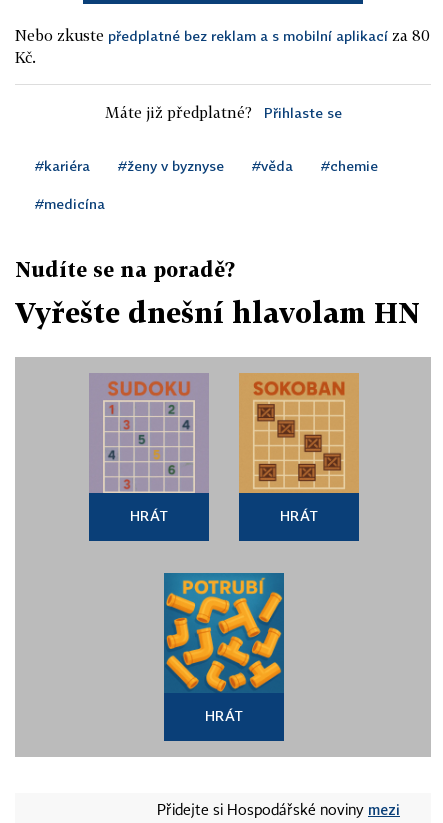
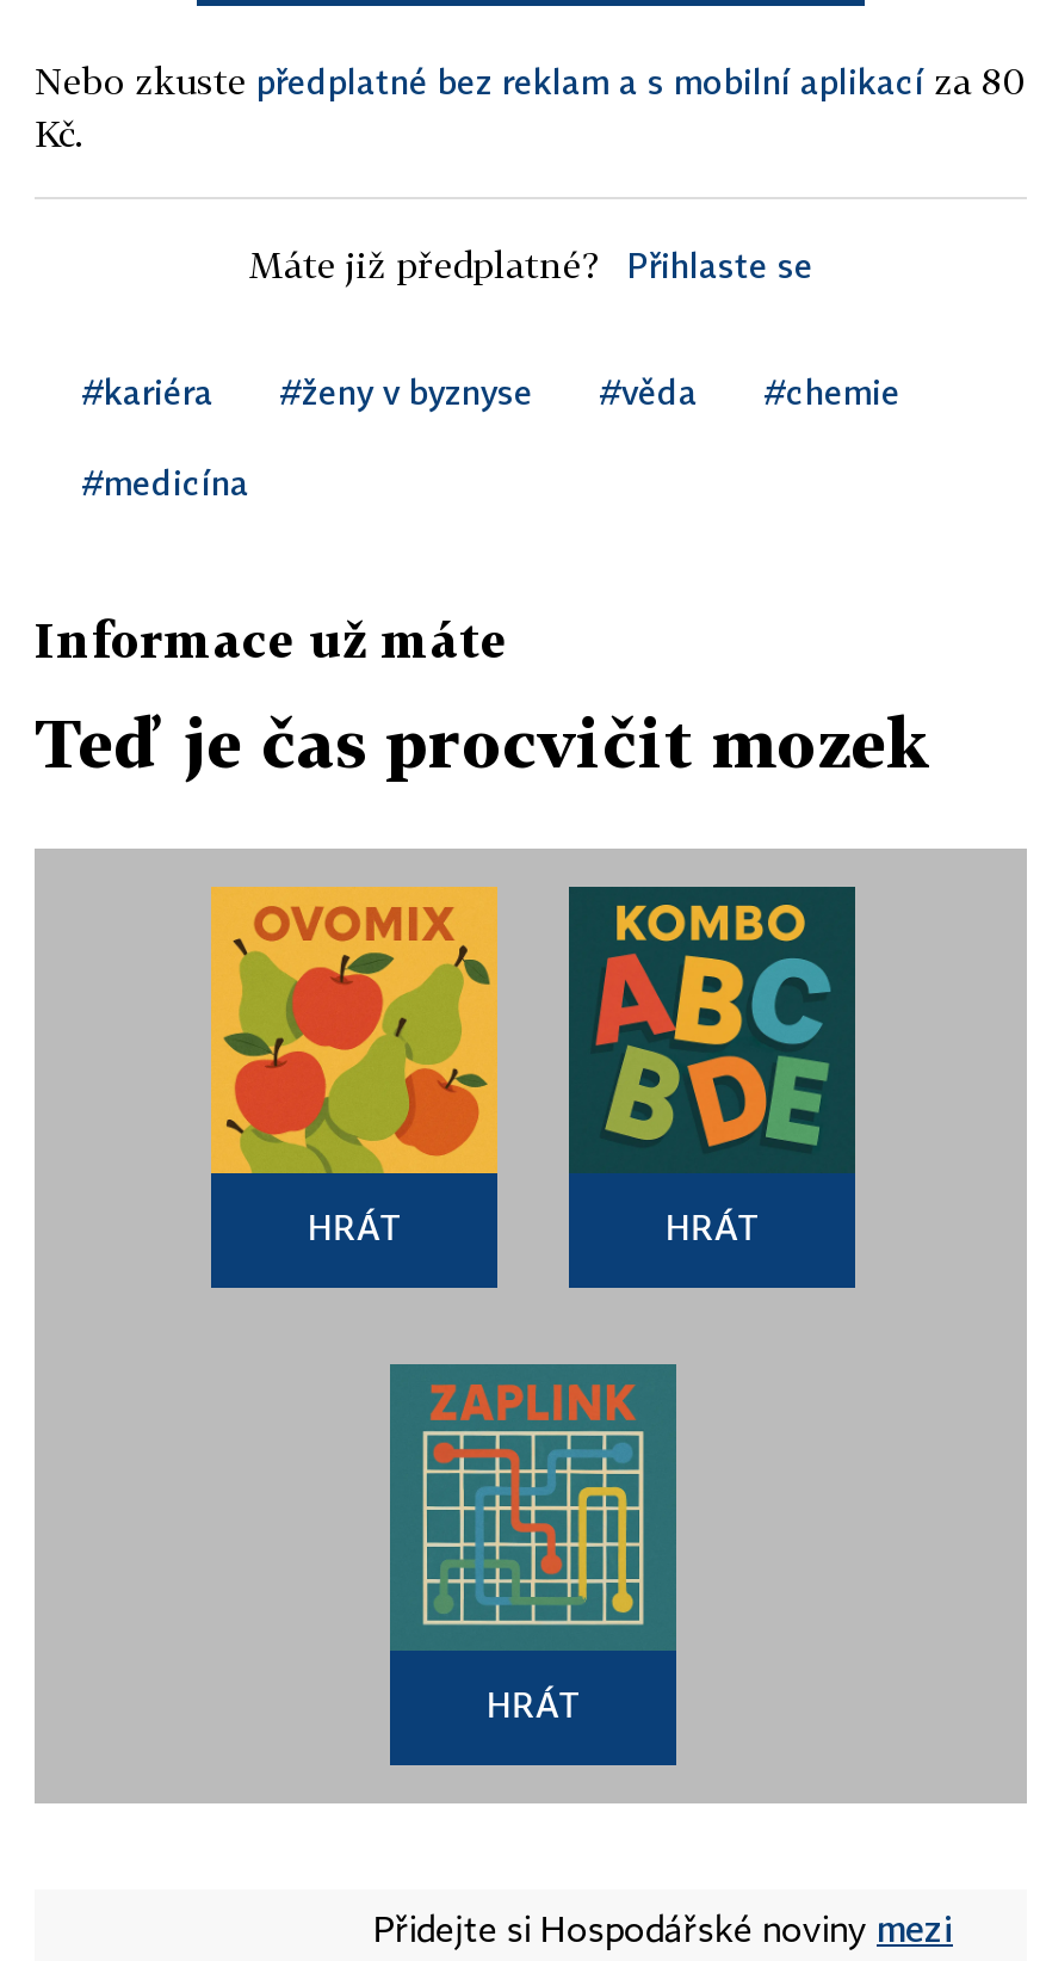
- Nudíte se na poradě?
+ Informace už máte

- Vyřešte dnešní hlavolam HN
+ Teď je čas procvičit mozek

- [image]
+ [image]

- [image]
+ [image]

- [image]
+ [image]
